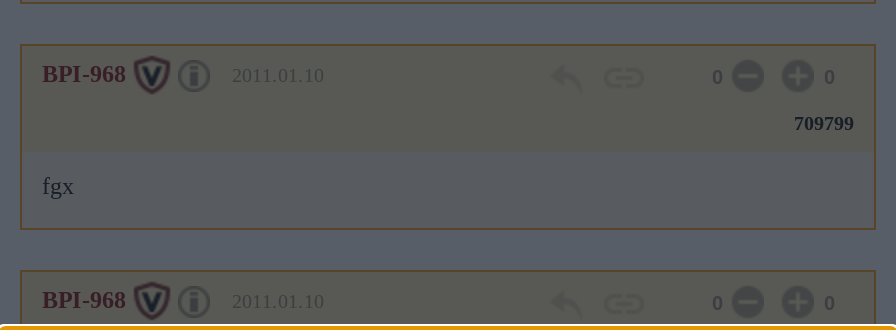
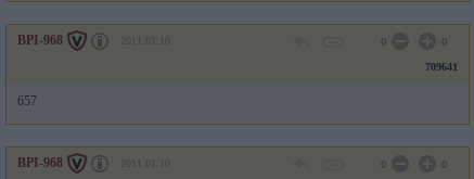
- 709799
+ 709641

- fgx
+ 657
